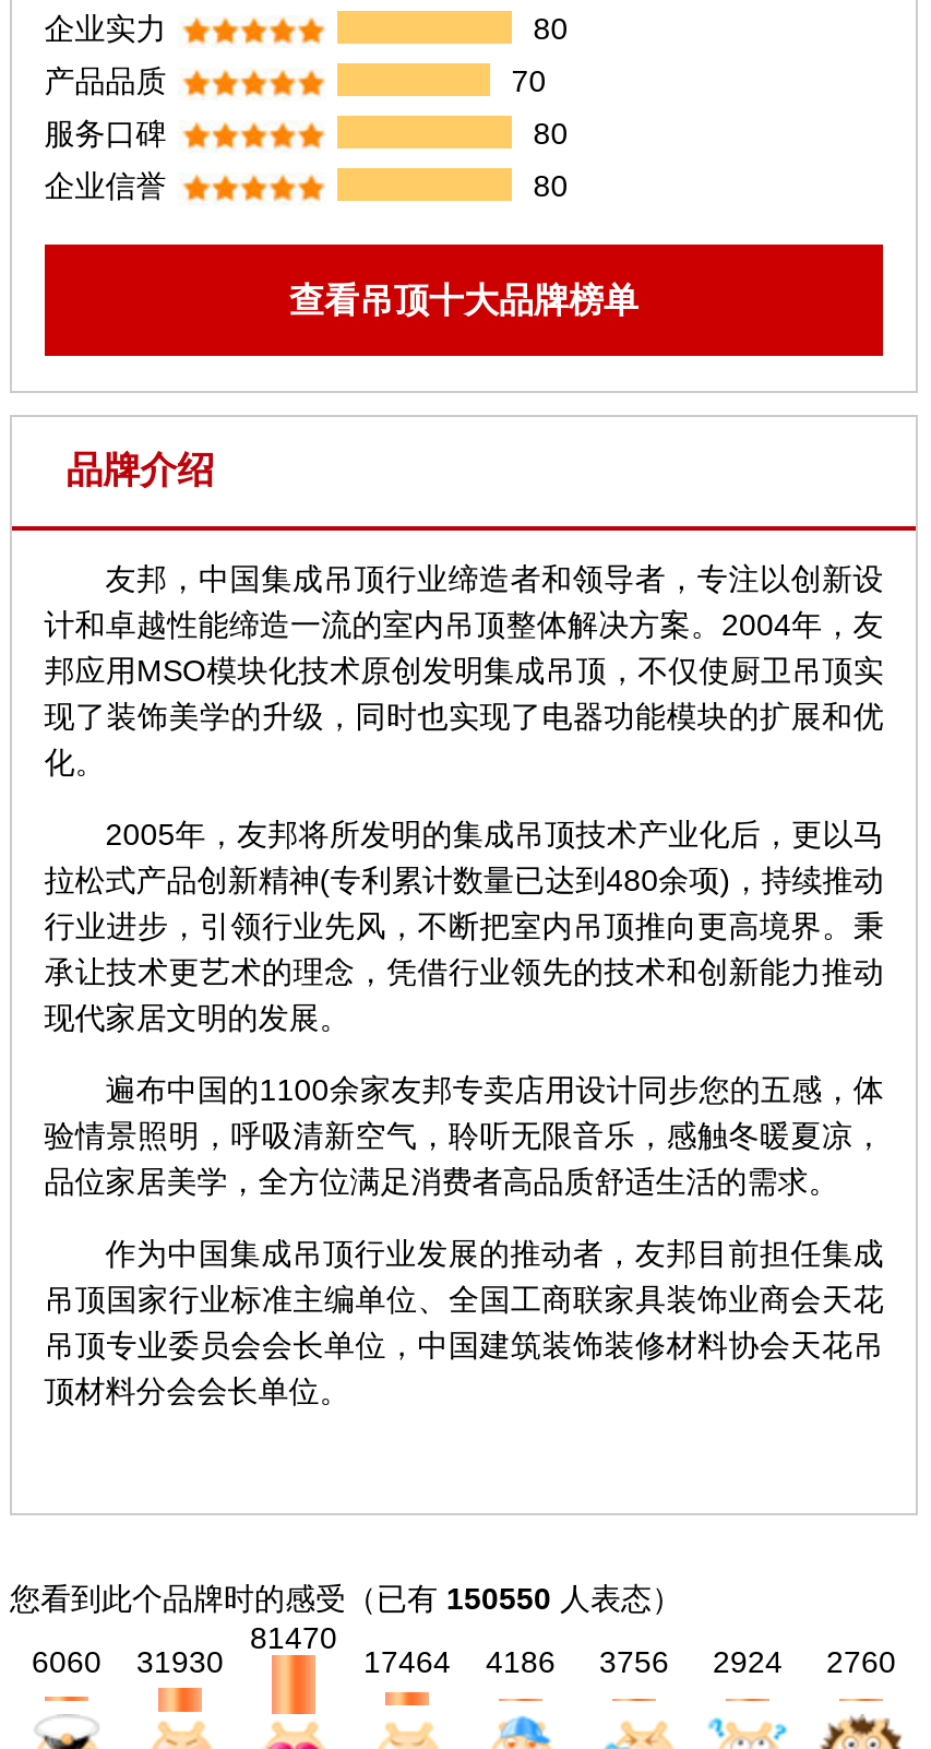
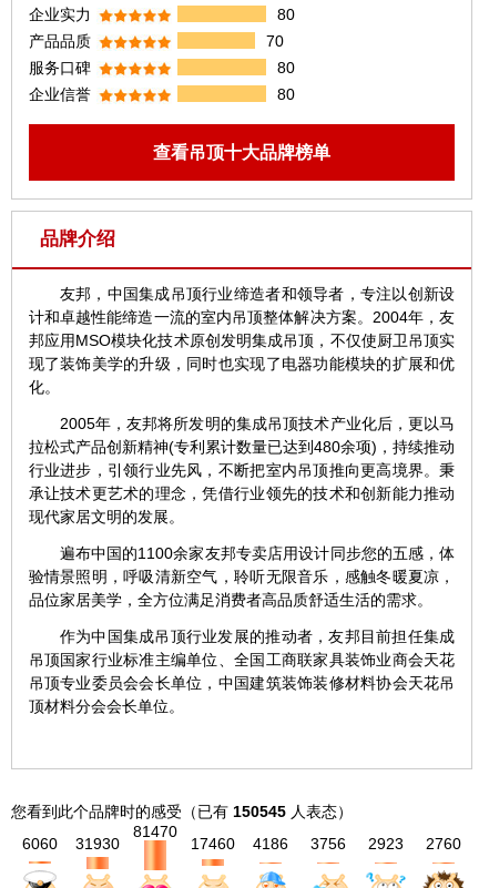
- 您看到此个品牌时的感受（已有150550人表态）
+ 您看到此个品牌时的感受（已有150545人表态）

- 17464
+ 17460

- 2924
+ 2923
